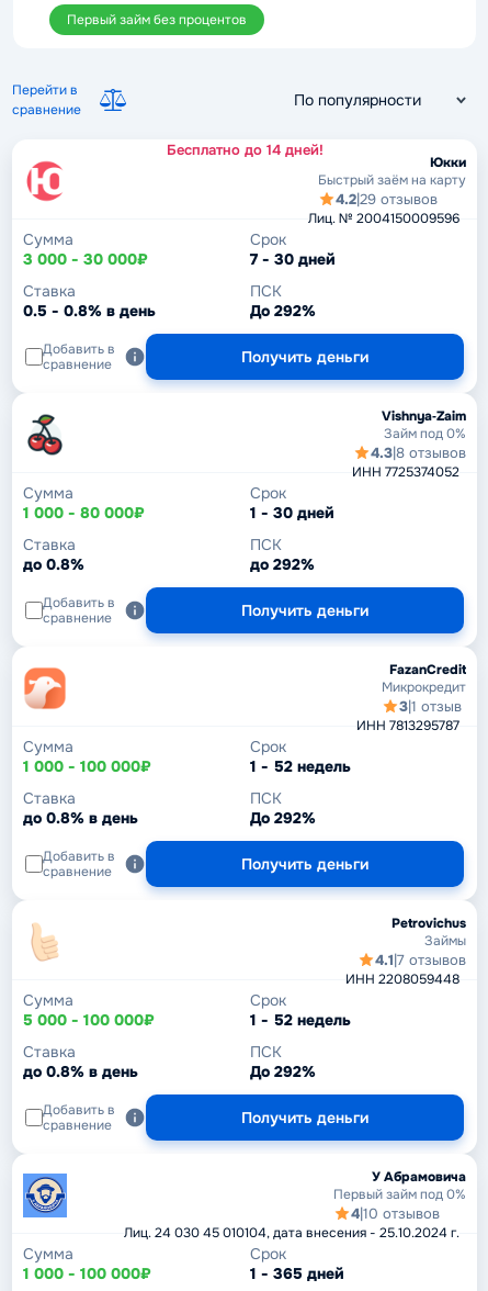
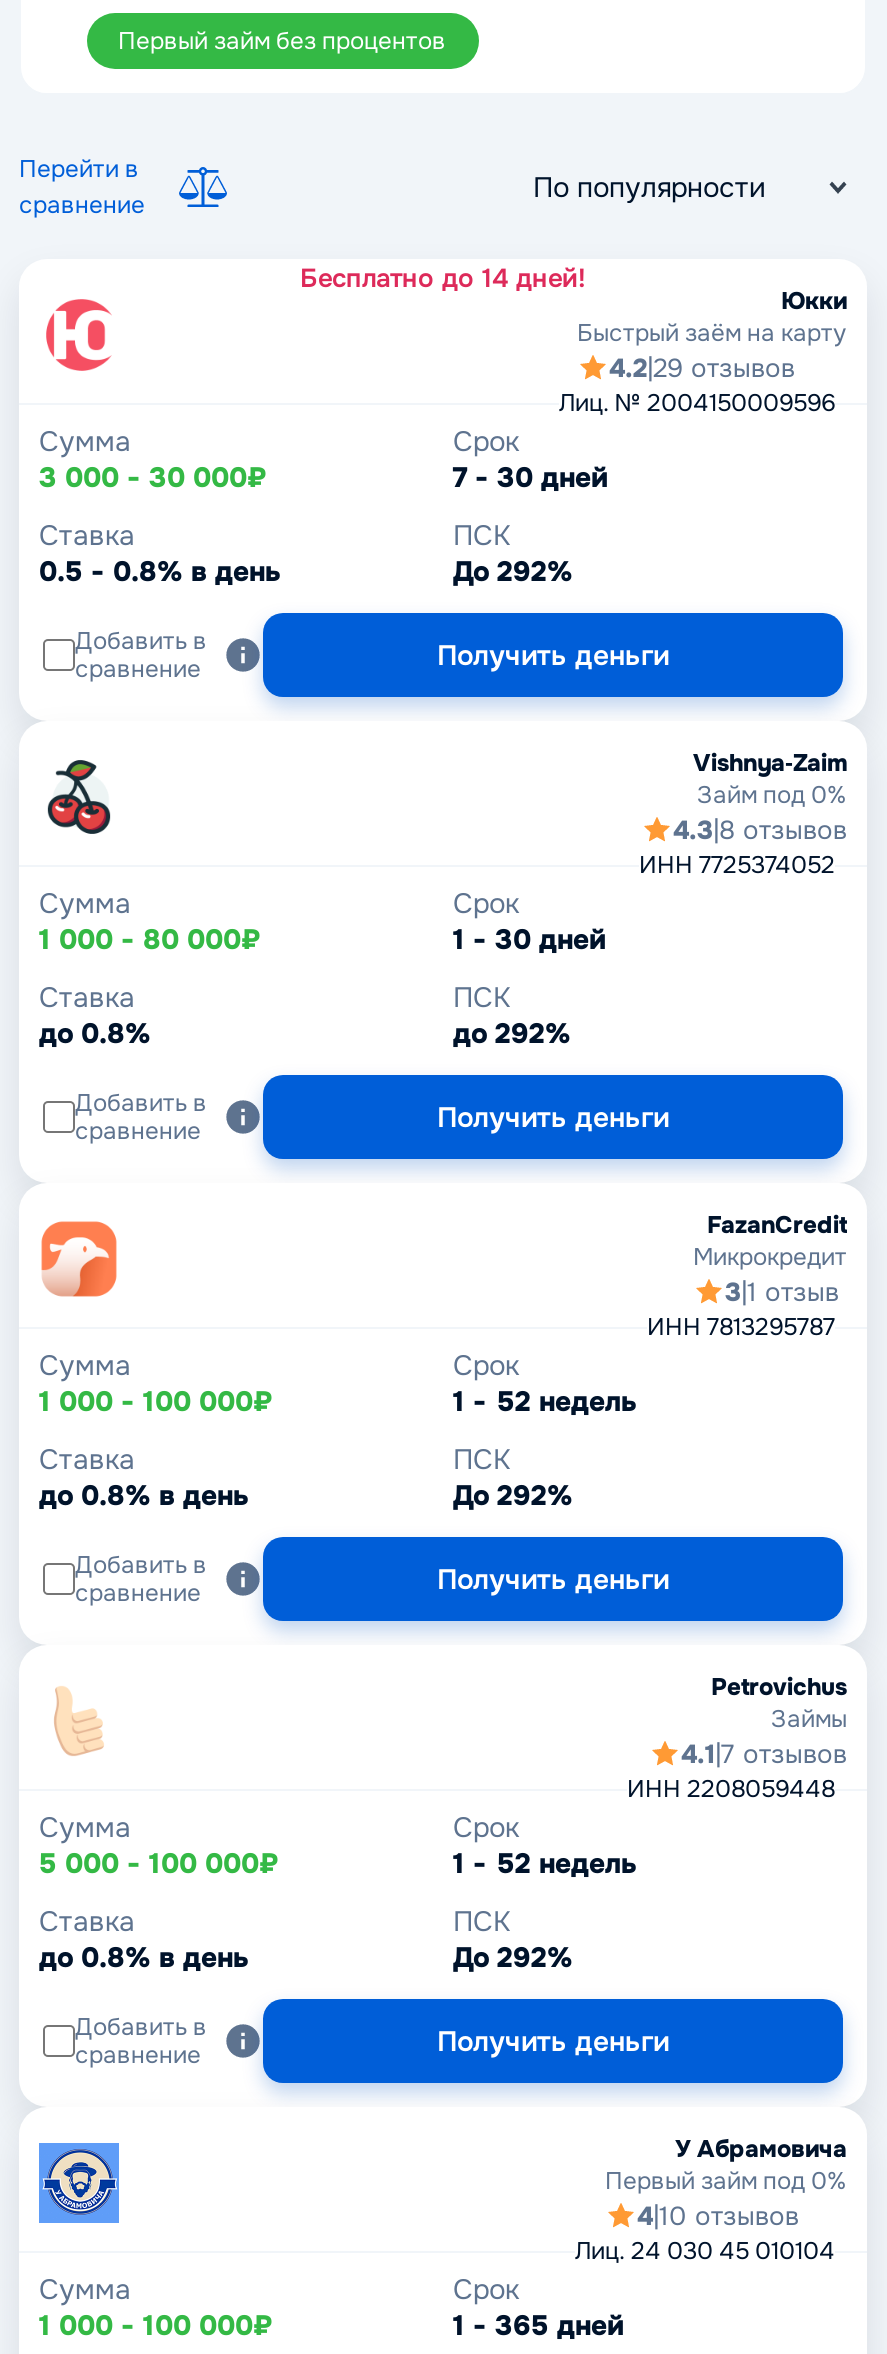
- Лиц. 24 030 45 010104, дата внесения - 25.10.2024 г.
+ Лиц. 24 030 45 010104
